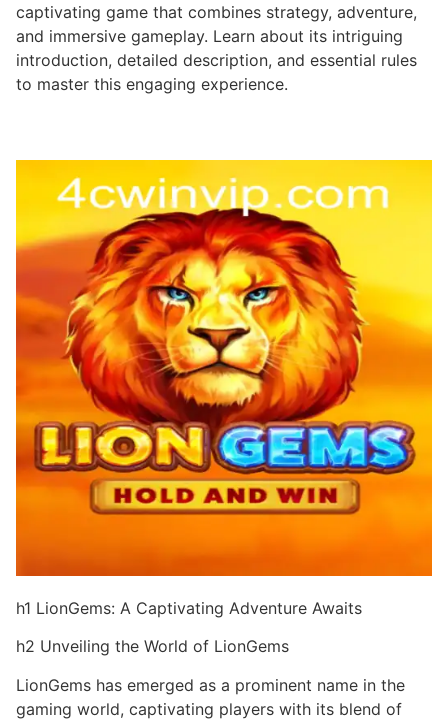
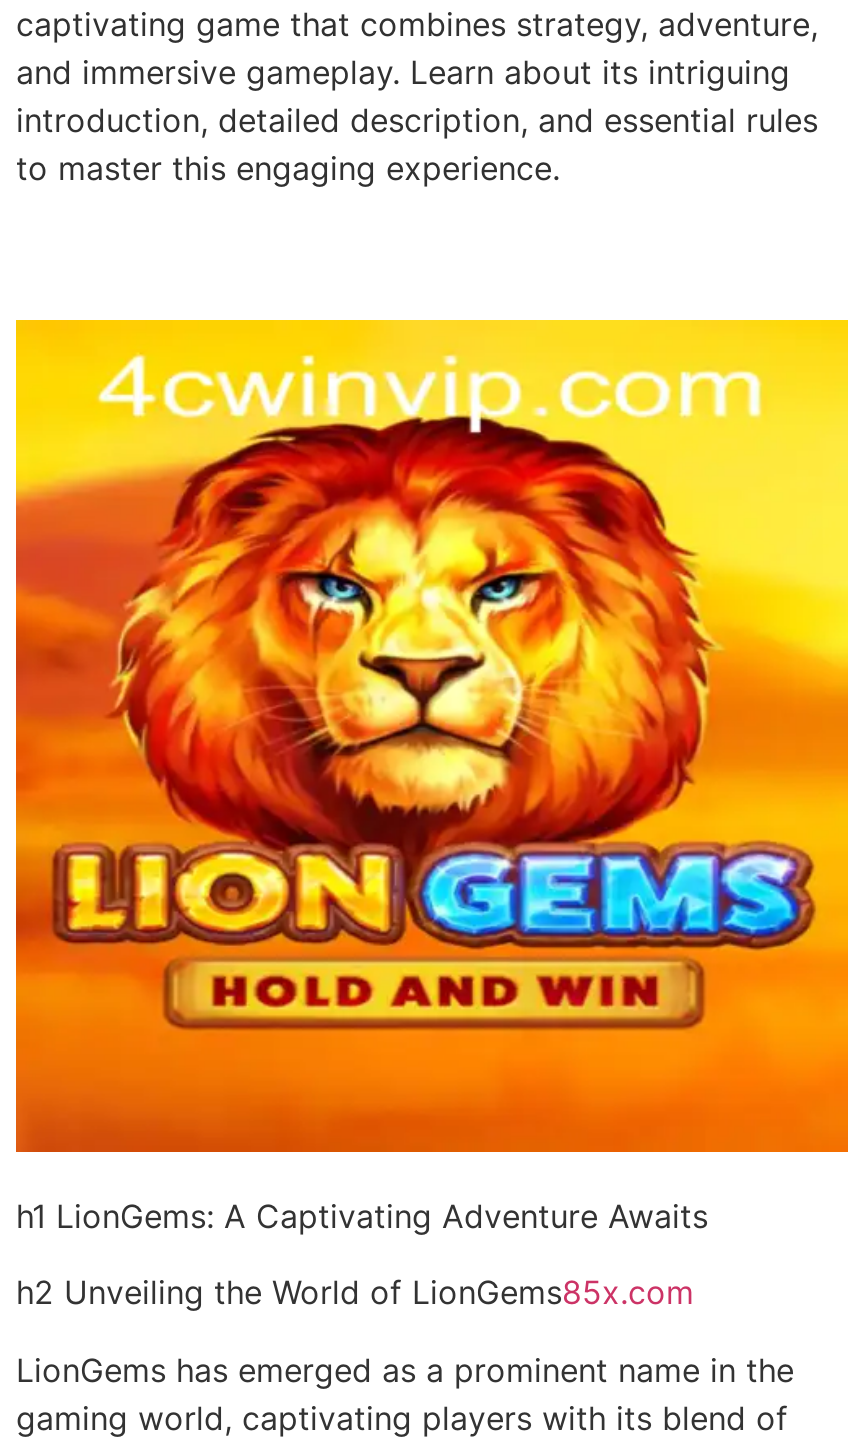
- h2 Unveiling the World of LionGems
+ h2 Unveiling the World of LionGems85x.com
